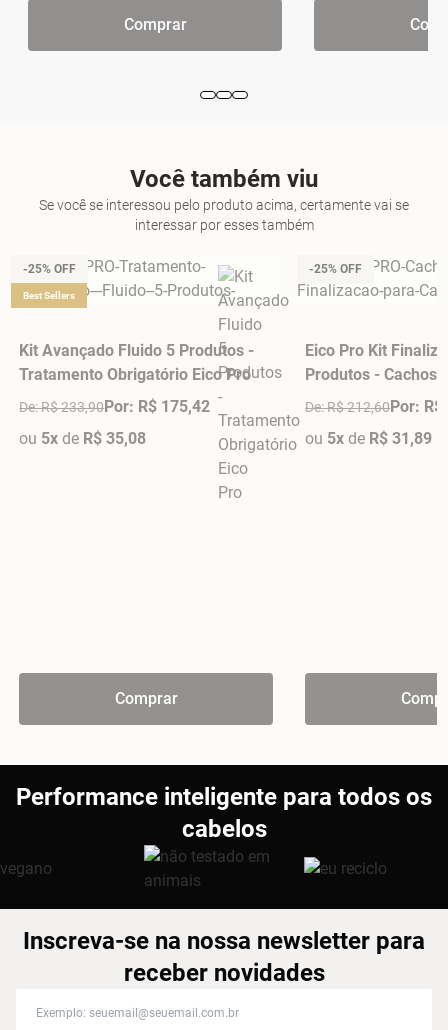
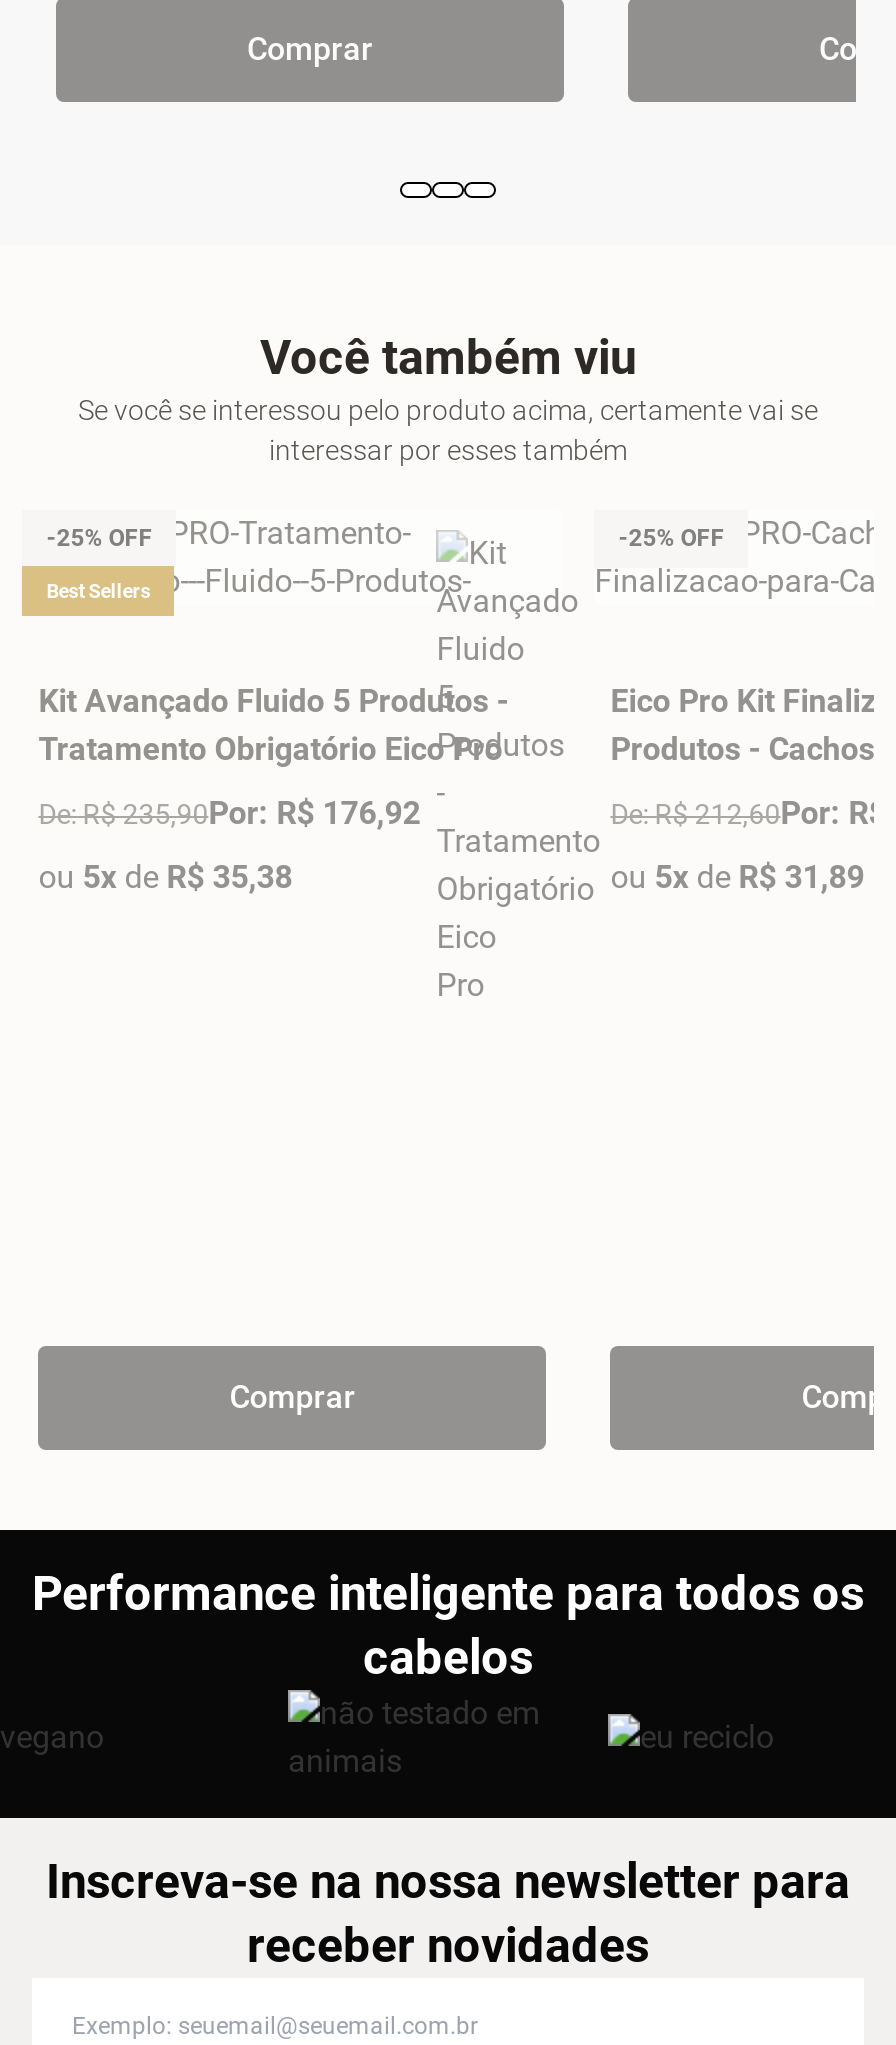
- De: R$ 233,90Por: R$ 175,42
+ De: R$ 235,90Por: R$ 176,92

- ou 5x de R$ 35,08
+ ou 5x de R$ 35,38
